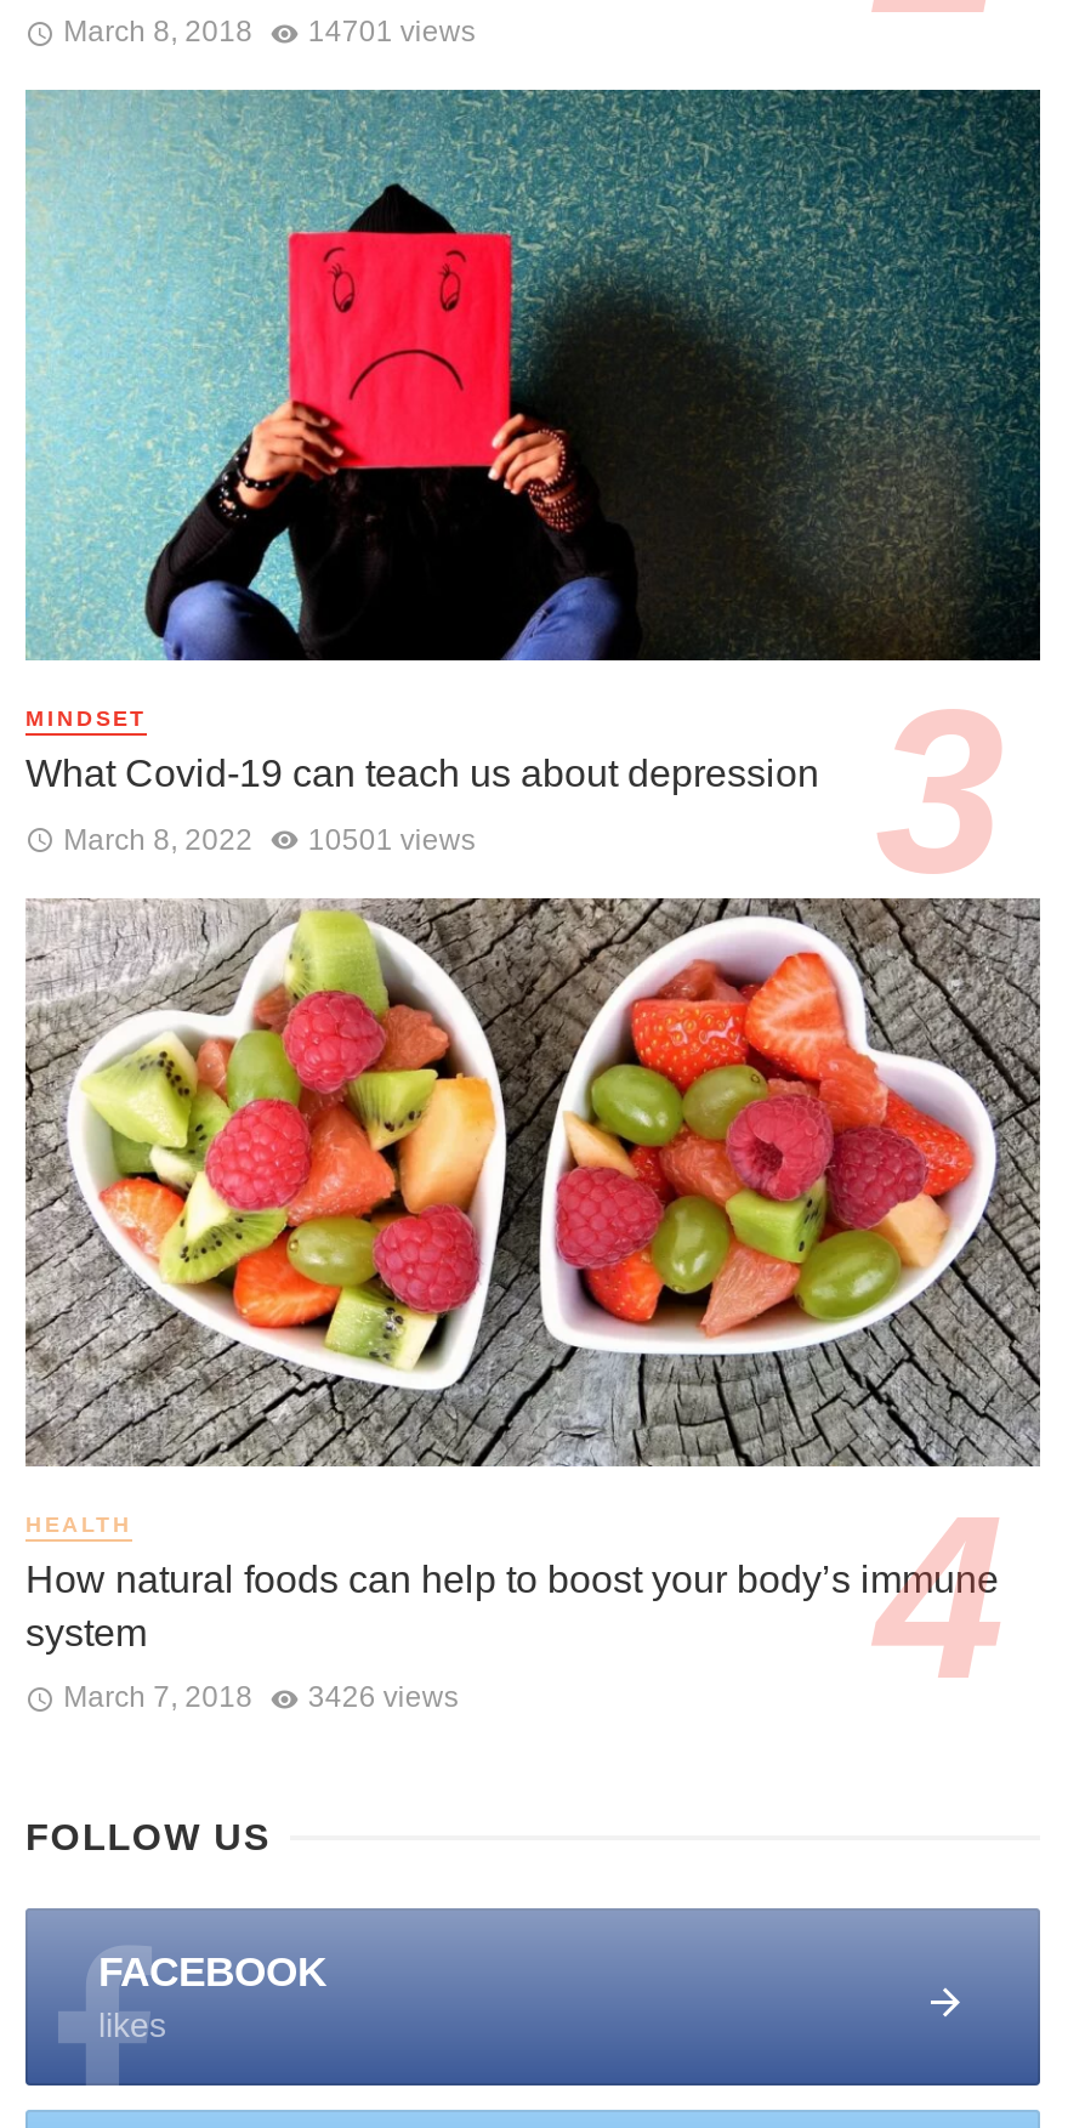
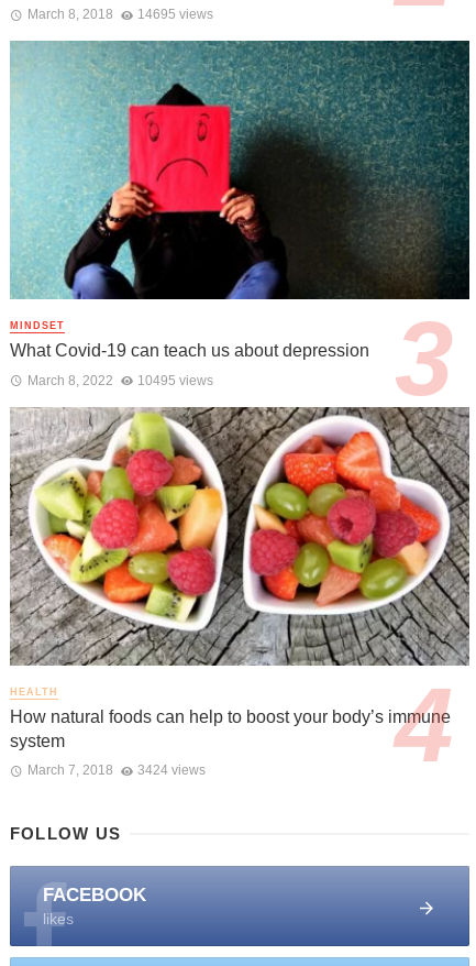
- March 8, 2018 14701 views
+ March 8, 2018 14695 views

- March 8, 2022 10501 views
+ March 8, 2022 10495 views

- March 7, 2018 3426 views
+ March 7, 2018 3424 views
